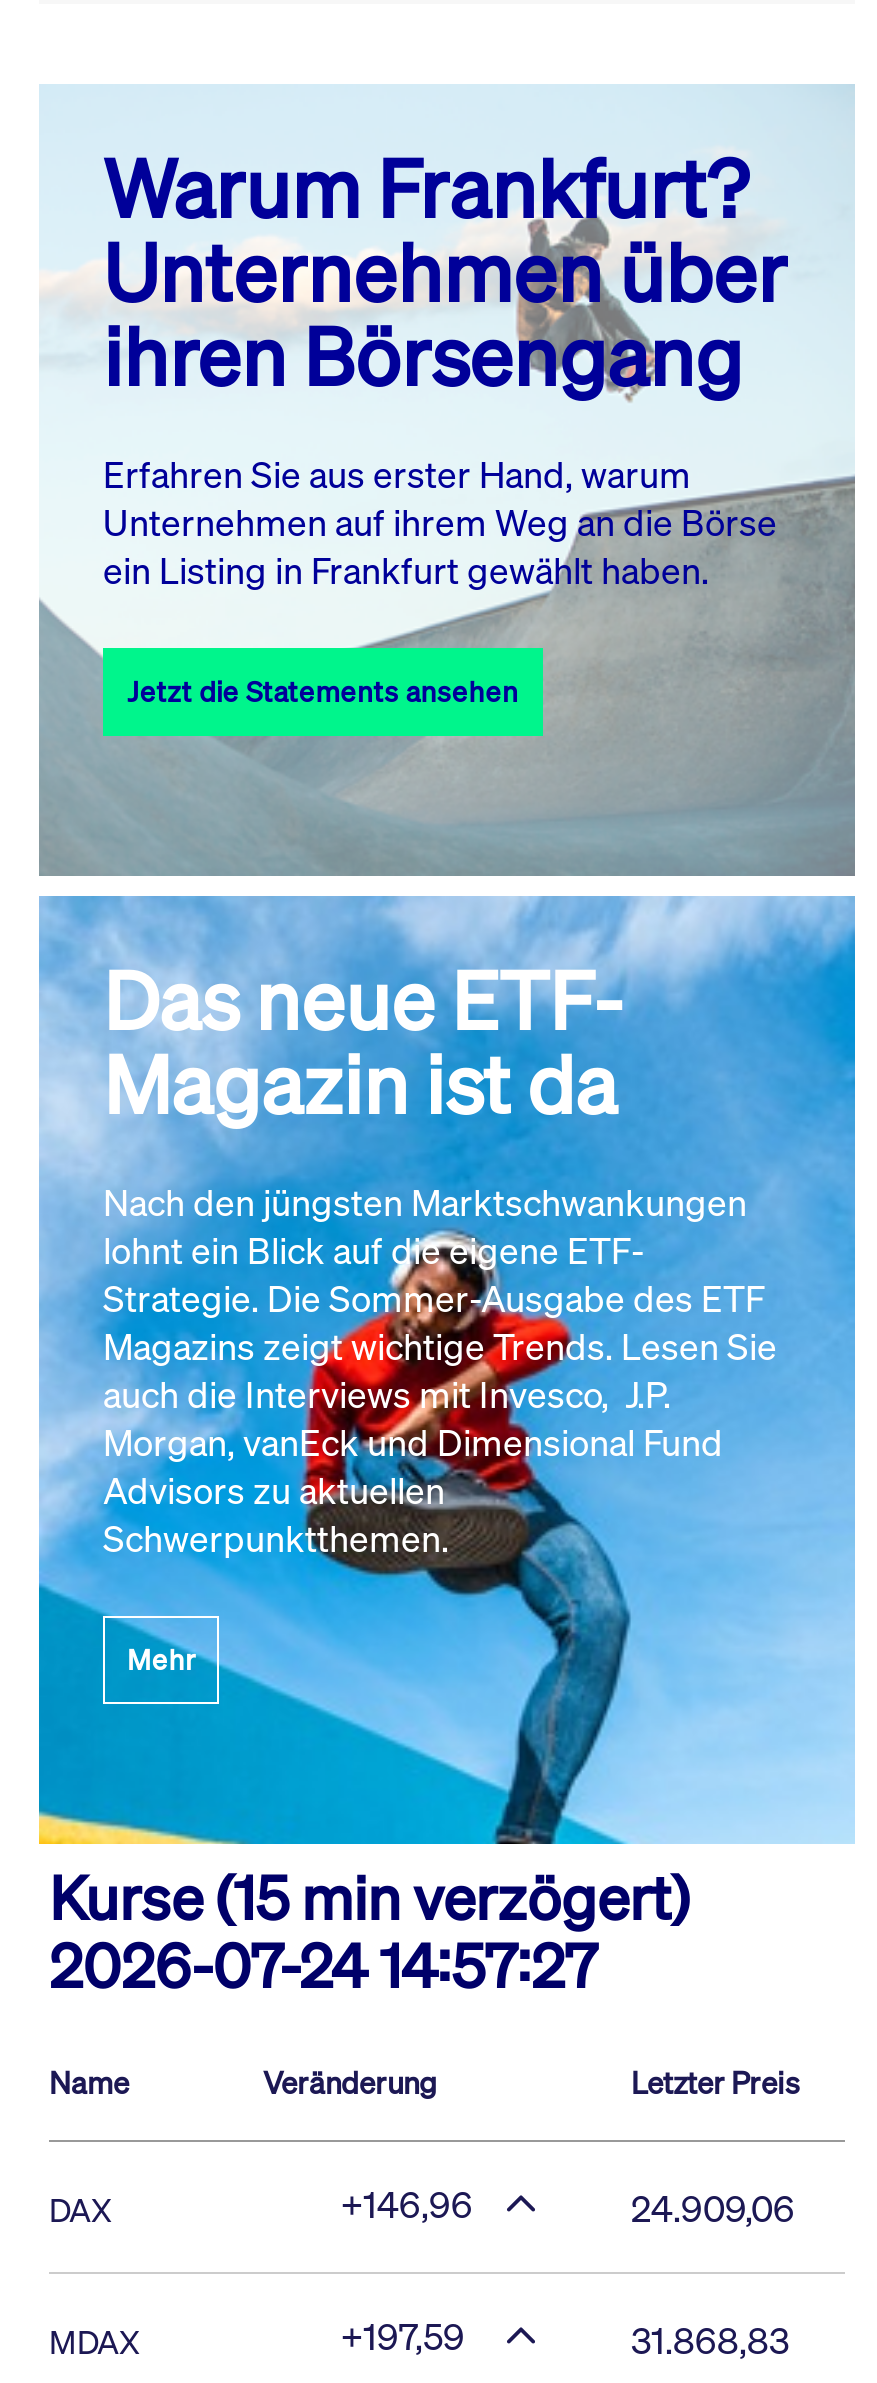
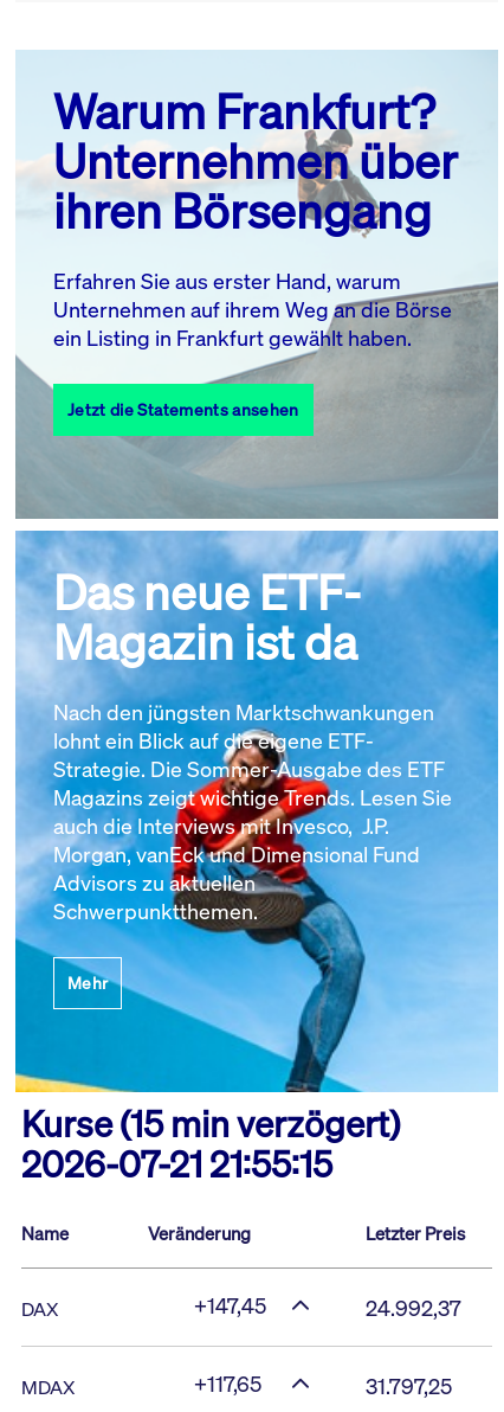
- 2026-07-24 14:57:27
+ 2026-07-21 21:55:15

- +146,96
+ +147,45

- 24.909,06
+ 24.992,37

- +197,59
+ +117,65

- 31.868,83
+ 31.797,25
